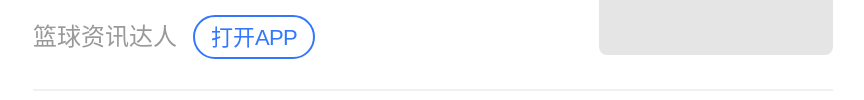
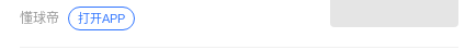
- 篮球资讯达人
+ 懂球帝
